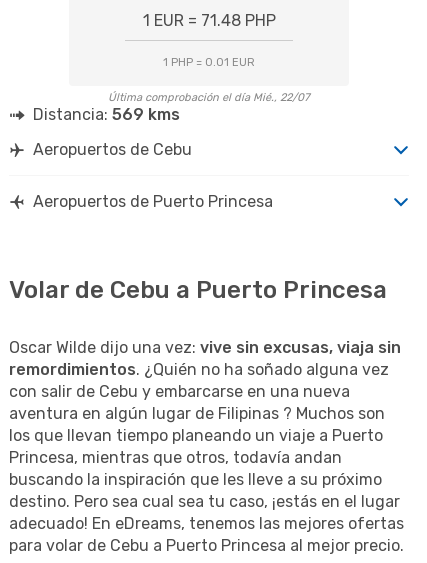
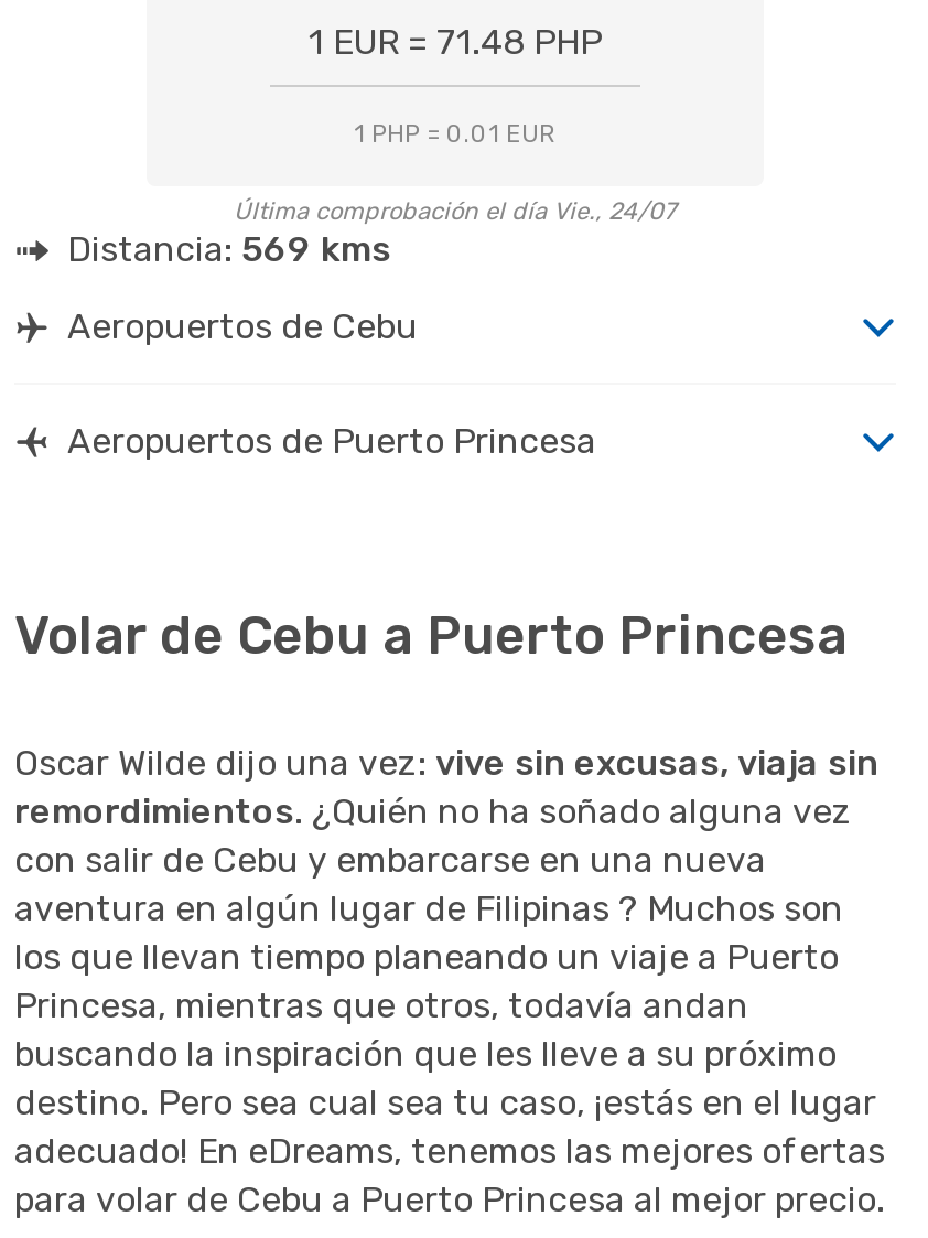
- Última comprobación el día Mié., 22/07
+ Última comprobación el día Vie., 24/07
